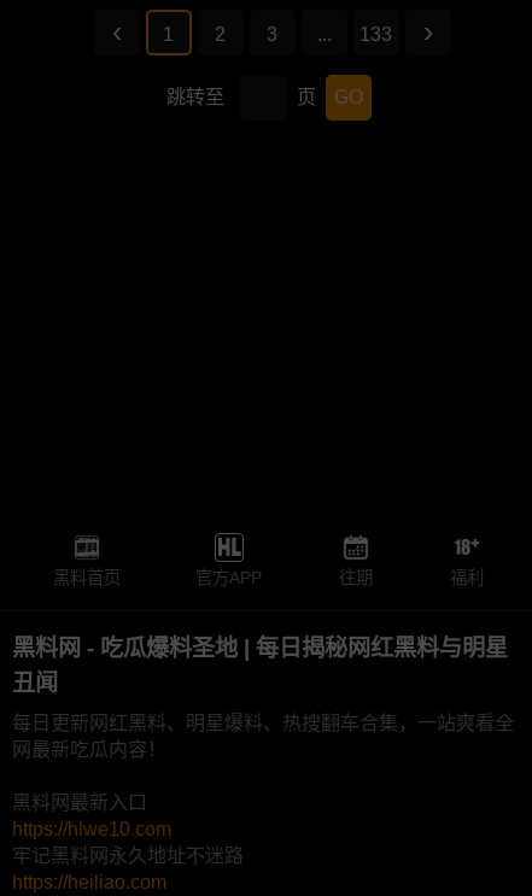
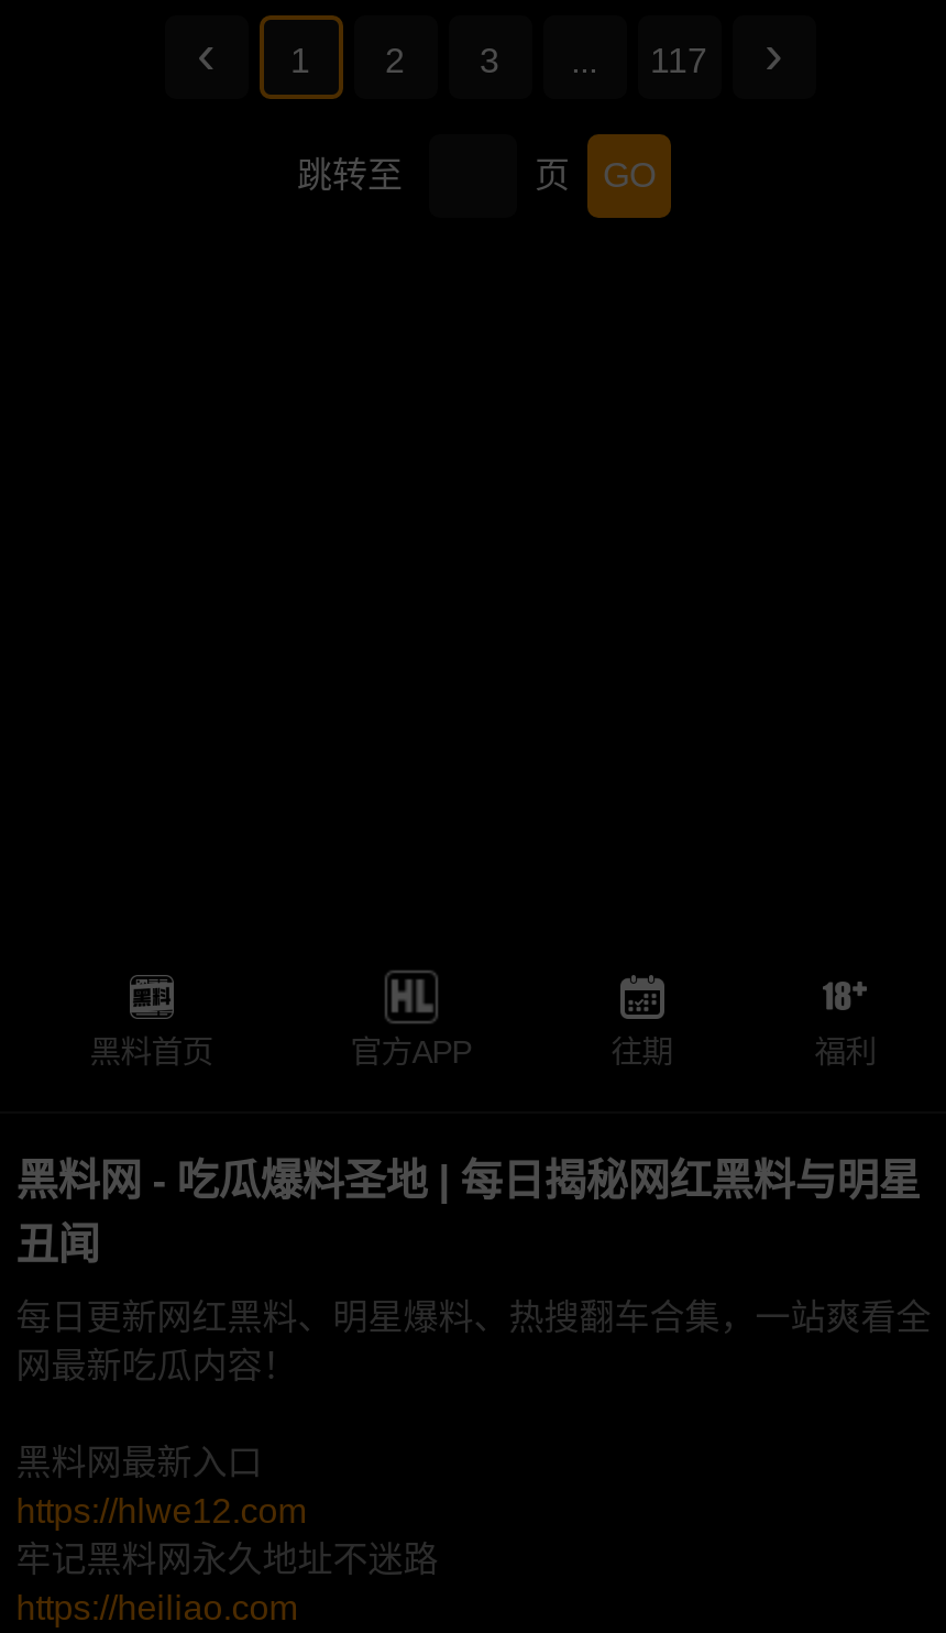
- 133
+ 117

- https://hlwe10.com
+ https://hlwe12.com
